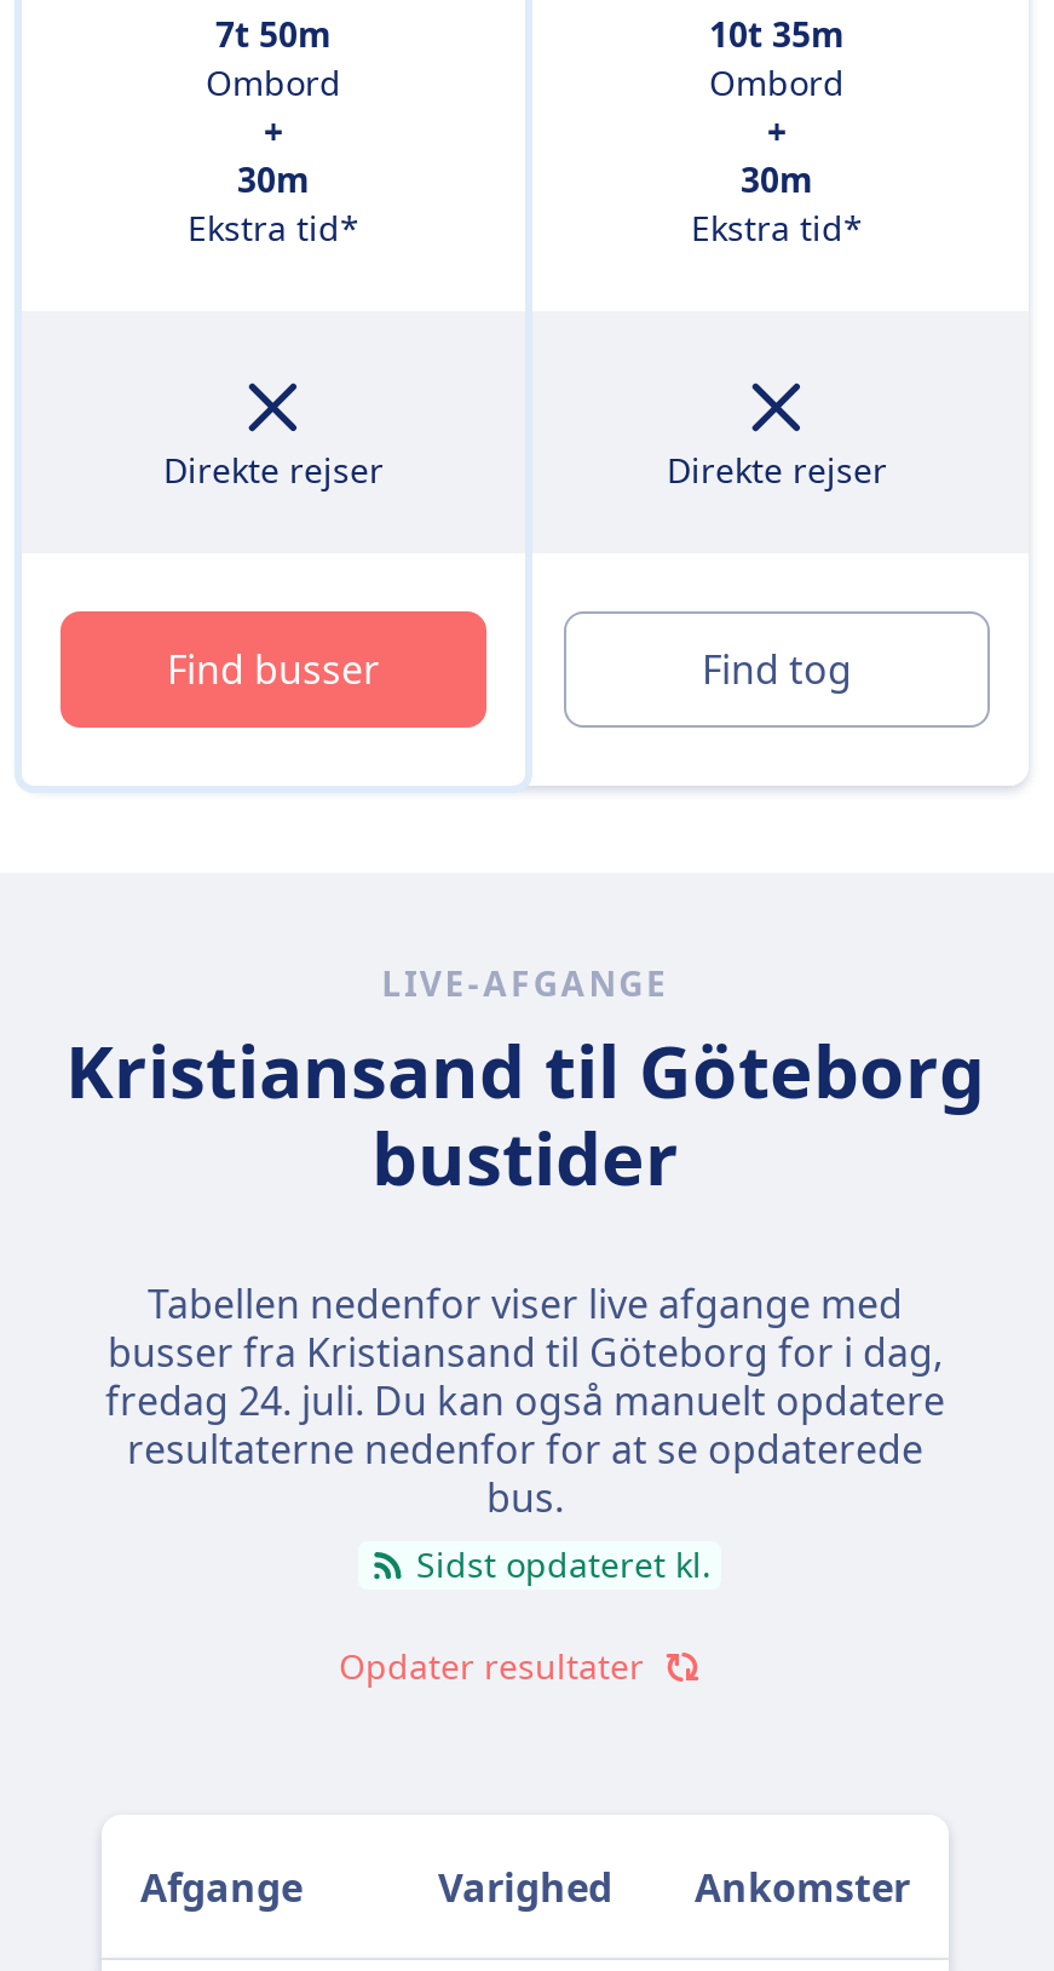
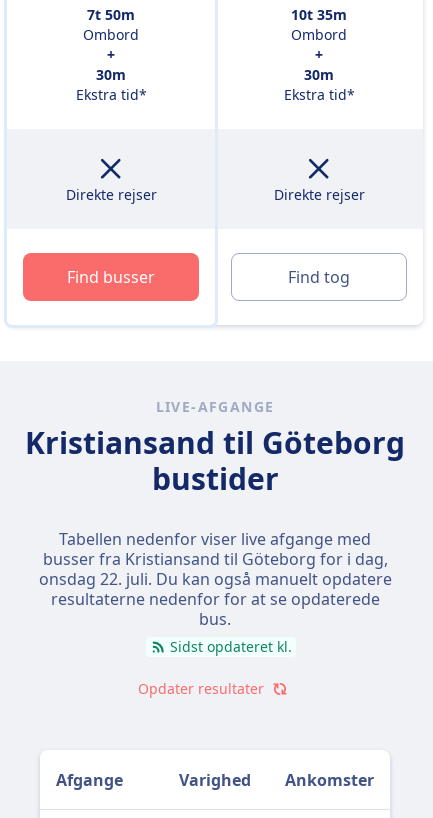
- fredag 24. juli. Du kan også manuelt opdatere
+ onsdag 22. juli. Du kan også manuelt opdatere
